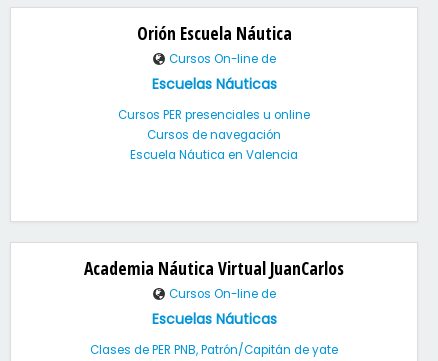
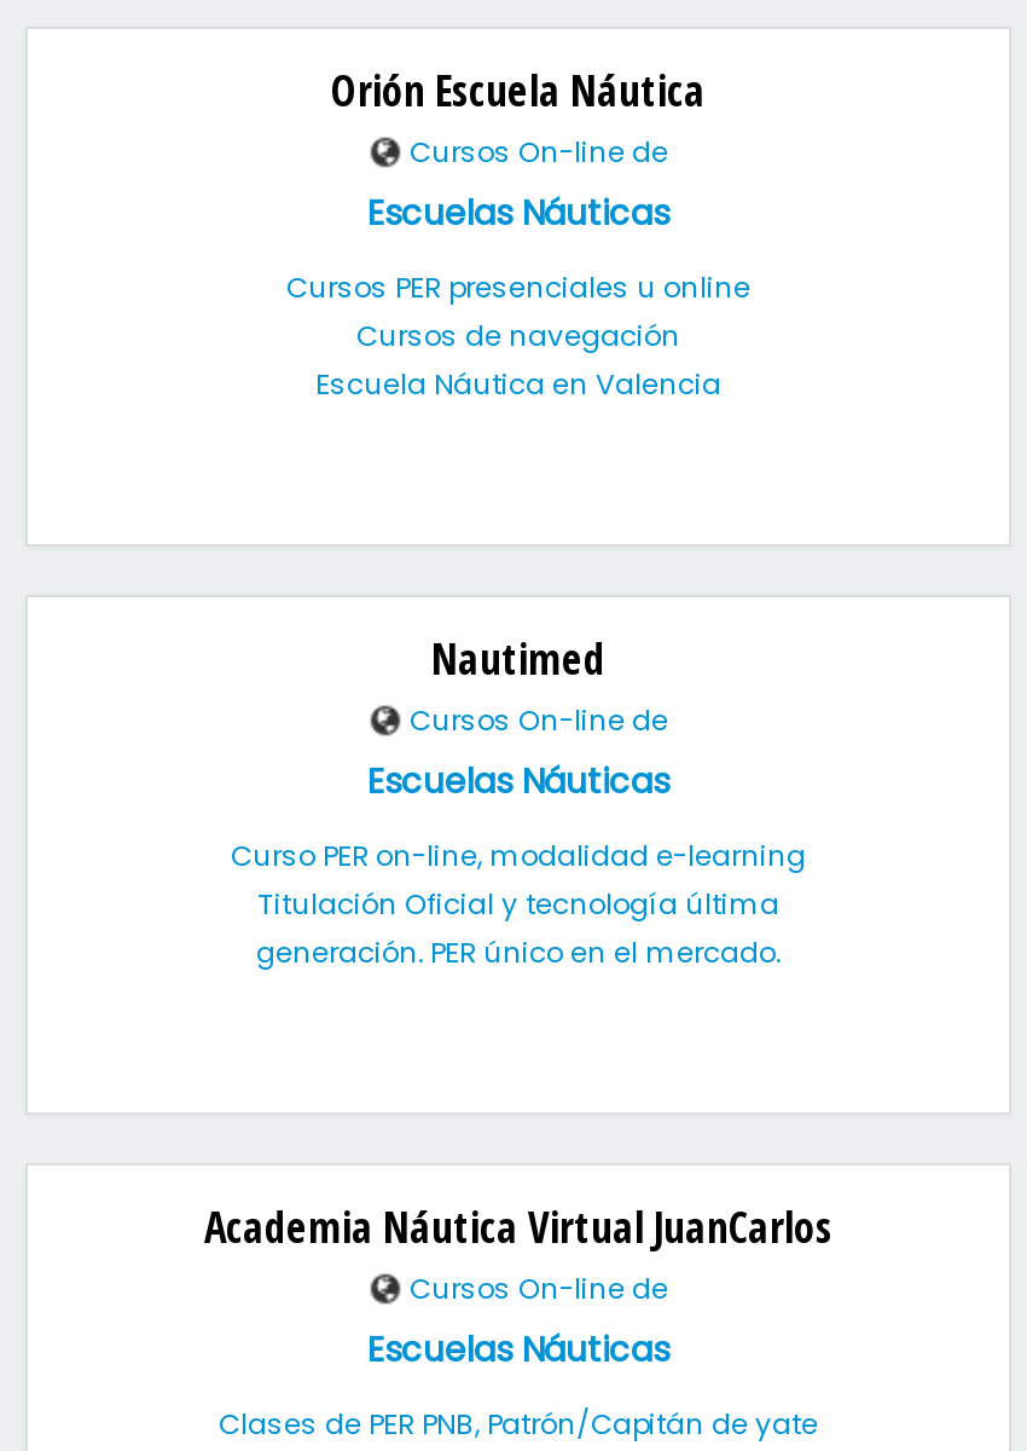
+ Nautimed
+ Cursos On-line de
+ Escuelas Náuticas
+ Curso PER on-line, modalidad e-learning
+ Titulación Oficial y tecnología última
+ generación. PER único en el mercado.
